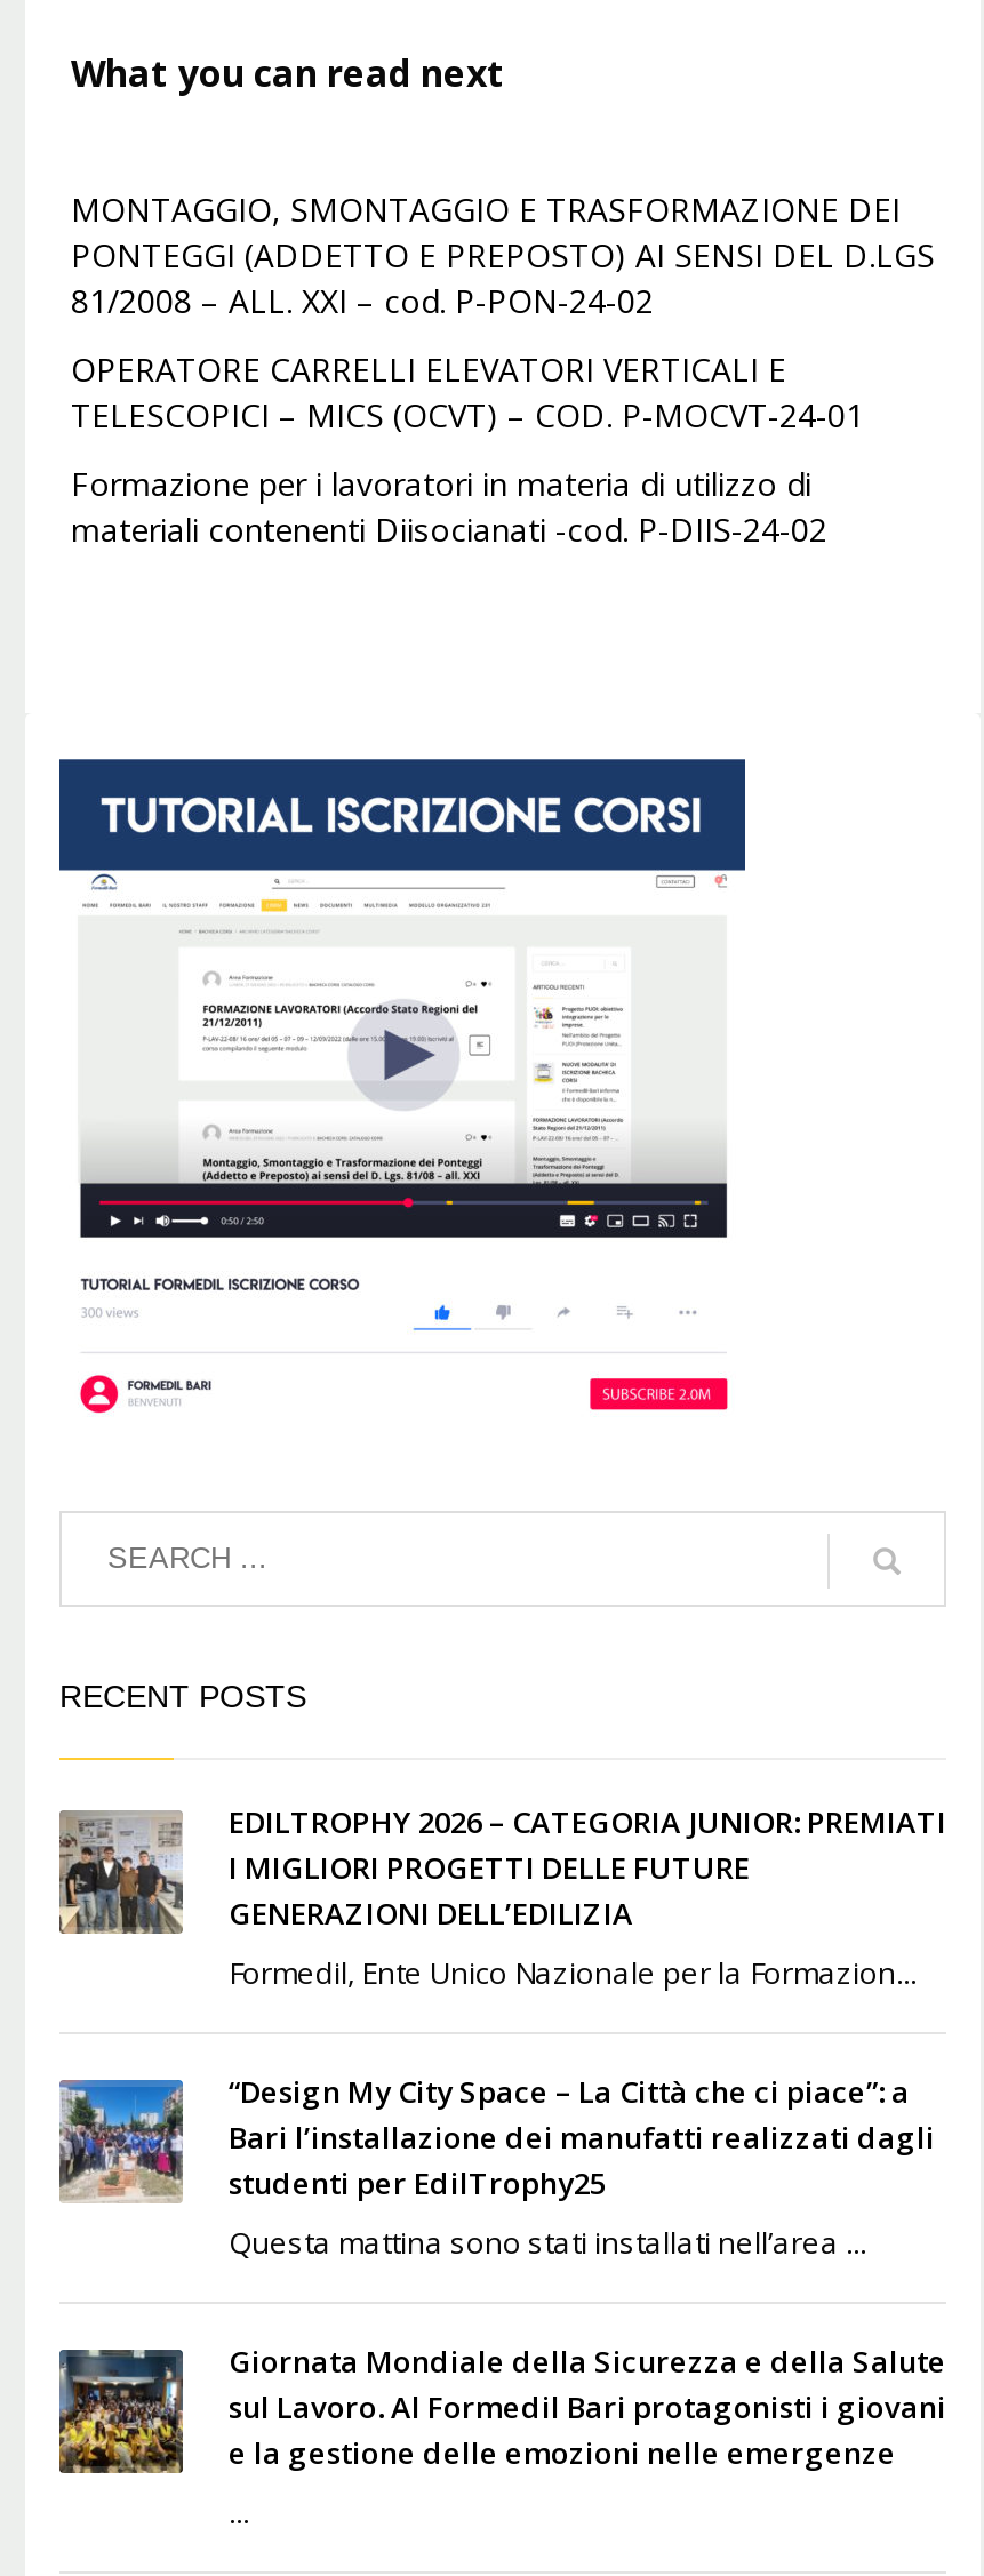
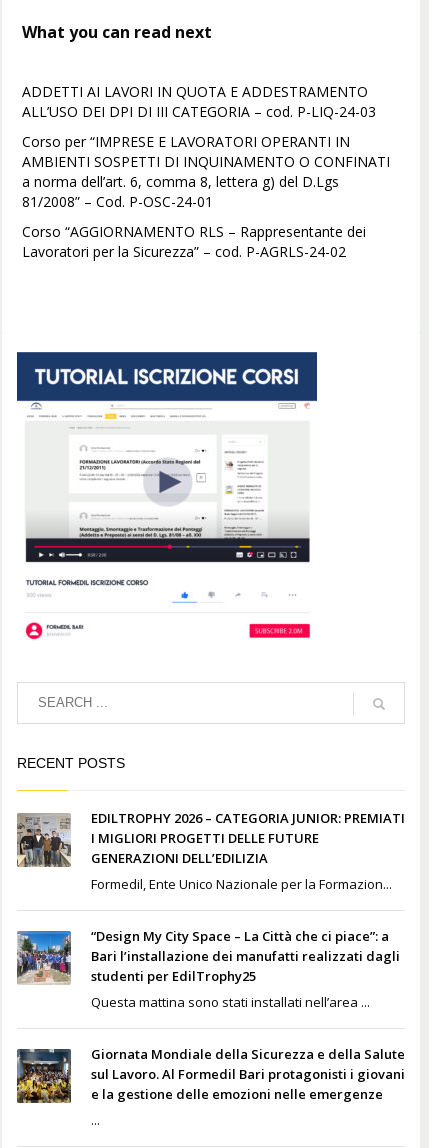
- MONTAGGIO, SMONTAGGIO E TRASFORMAZIONE DEI
- PONTEGGI (ADDETTO E PREPOSTO) AI SENSI DEL D.LGS
- 81/2008 – ALL. XXI – cod. P-PON-24-02
+ ADDETTI AI LAVORI IN QUOTA E ADDESTRAMENTO
+ ALL’USO DEI DPI DI III CATEGORIA – cod. P-LIQ-24-03

- OPERATORE CARRELLI ELEVATORI VERTICALI E
- TELESCOPICI – MICS (OCVT) – COD. P-MOCVT-24-01
+ Corso per “IMPRESE E LAVORATORI OPERANTI IN
+ AMBIENTI SOSPETTI DI INQUINAMENTO O CONFINATI
+ a norma dell’art. 6, comma 8, lettera g) del D.Lgs
+ 81/2008” – Cod. P-OSC-24-01

- Formazione per i lavoratori in materia di utilizzo di
- materiali contenenti Diisocianati -cod. P-DIIS-24-02
+ Corso “AGGIORNAMENTO RLS – Rappresentante dei
+ Lavoratori per la Sicurezza” – cod. P-AGRLS-24-02
